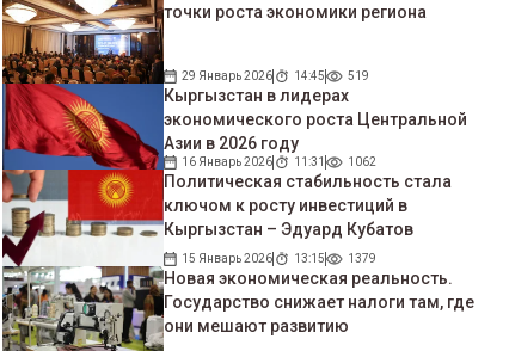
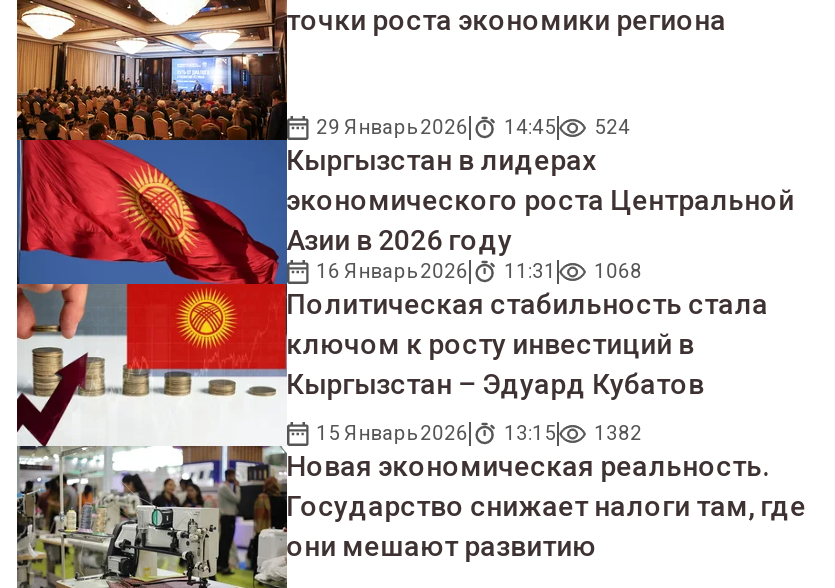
- 29 Январь 2026 14:45 519
+ 29 Январь 2026 14:45 524

- 16 Январь 2026 11:31 1062
+ 16 Январь 2026 11:31 1068

- 15 Январь 2026 13:15 1379
+ 15 Январь 2026 13:15 1382
